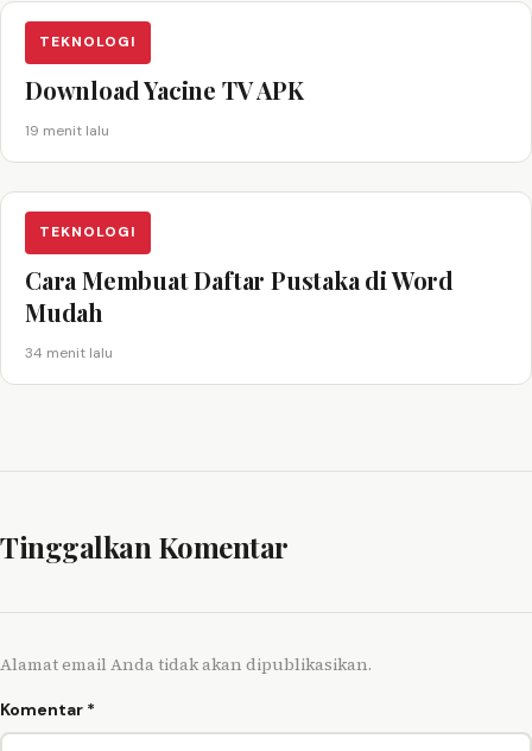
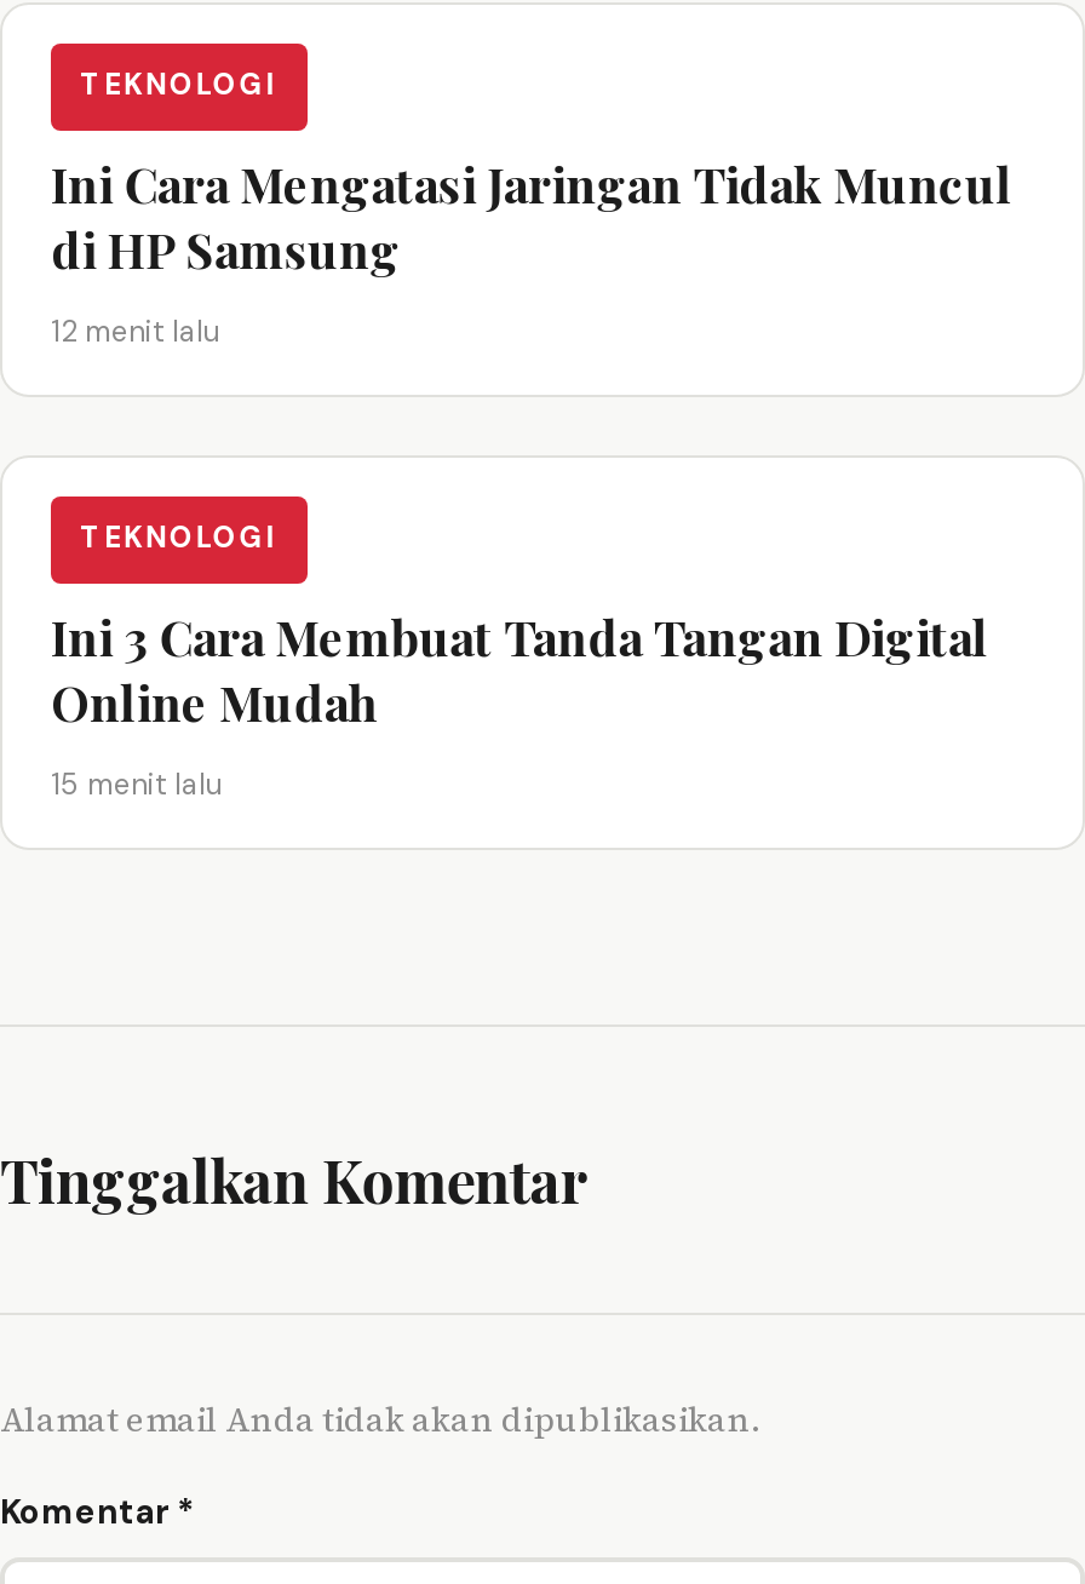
- Download Yacine TV APK
+ Ini Cara Mengatasi Jaringan Tidak Muncul
+ di HP Samsung

- 19 menit lalu
+ 12 menit lalu

- Cara Membuat Daftar Pustaka di Word
- Mudah
+ Ini 3 Cara Membuat Tanda Tangan Digital
+ Online Mudah

- 34 menit lalu
+ 15 menit lalu
